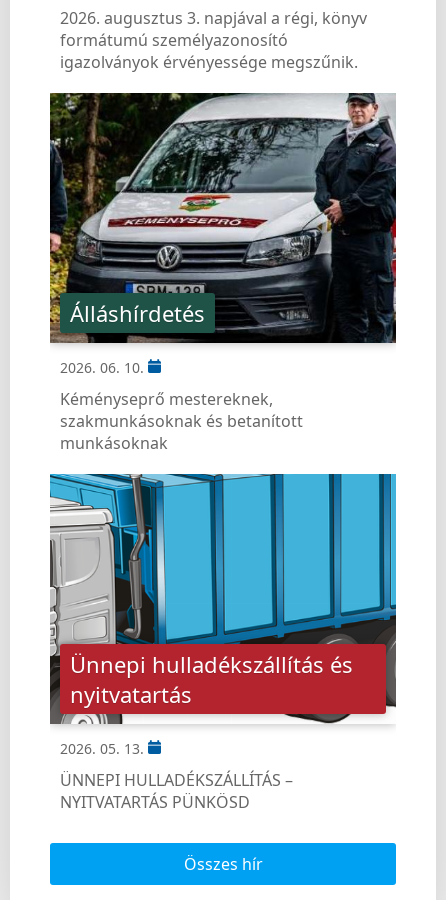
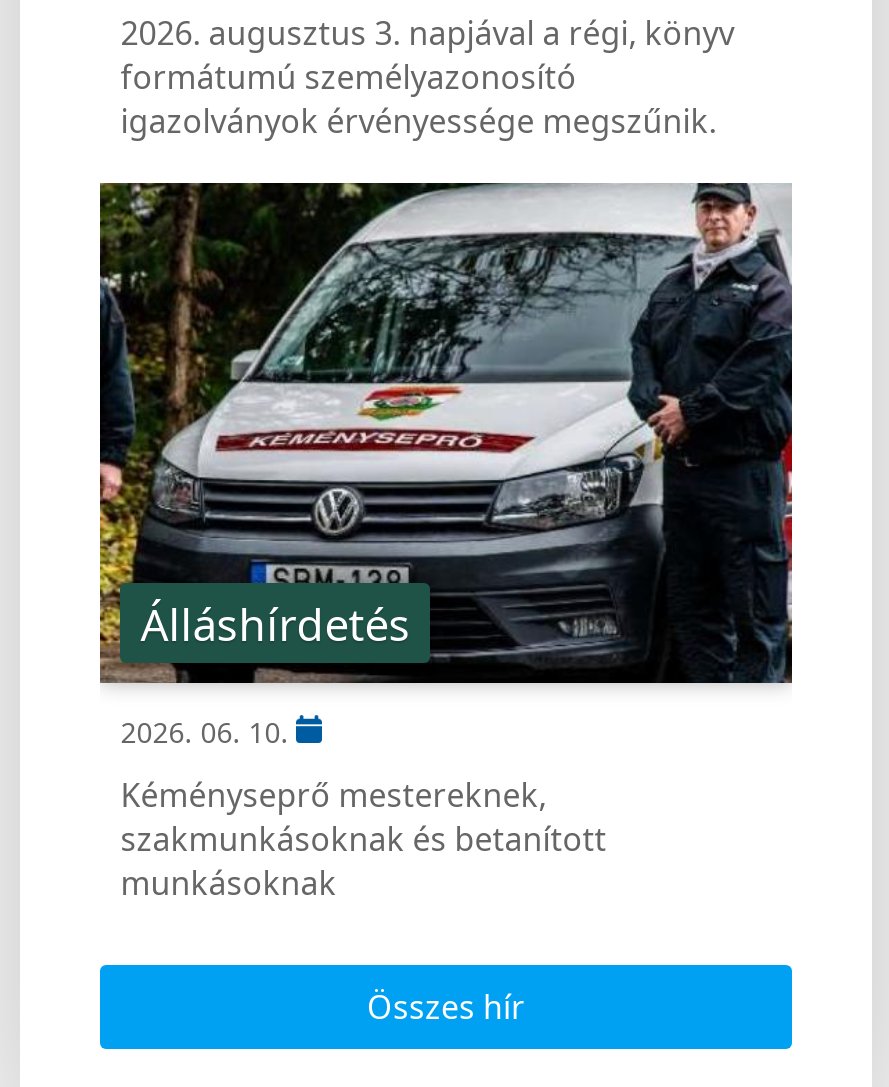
- [image]
- Ünnepi hulladékszállítás és
- nyitvatartás
- 2026. 05. 13.
- ÜNNEPI HULLADÉKSZÁLLÍTÁS –
- NYITVATARTÁS PÜNKÖSD
